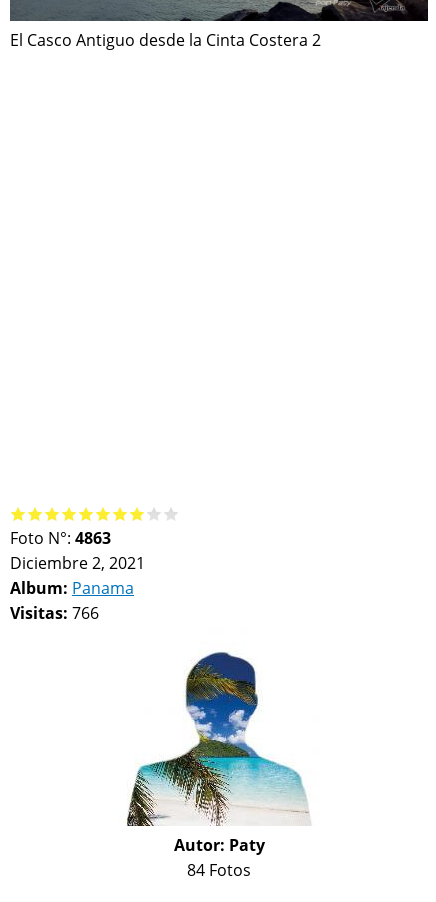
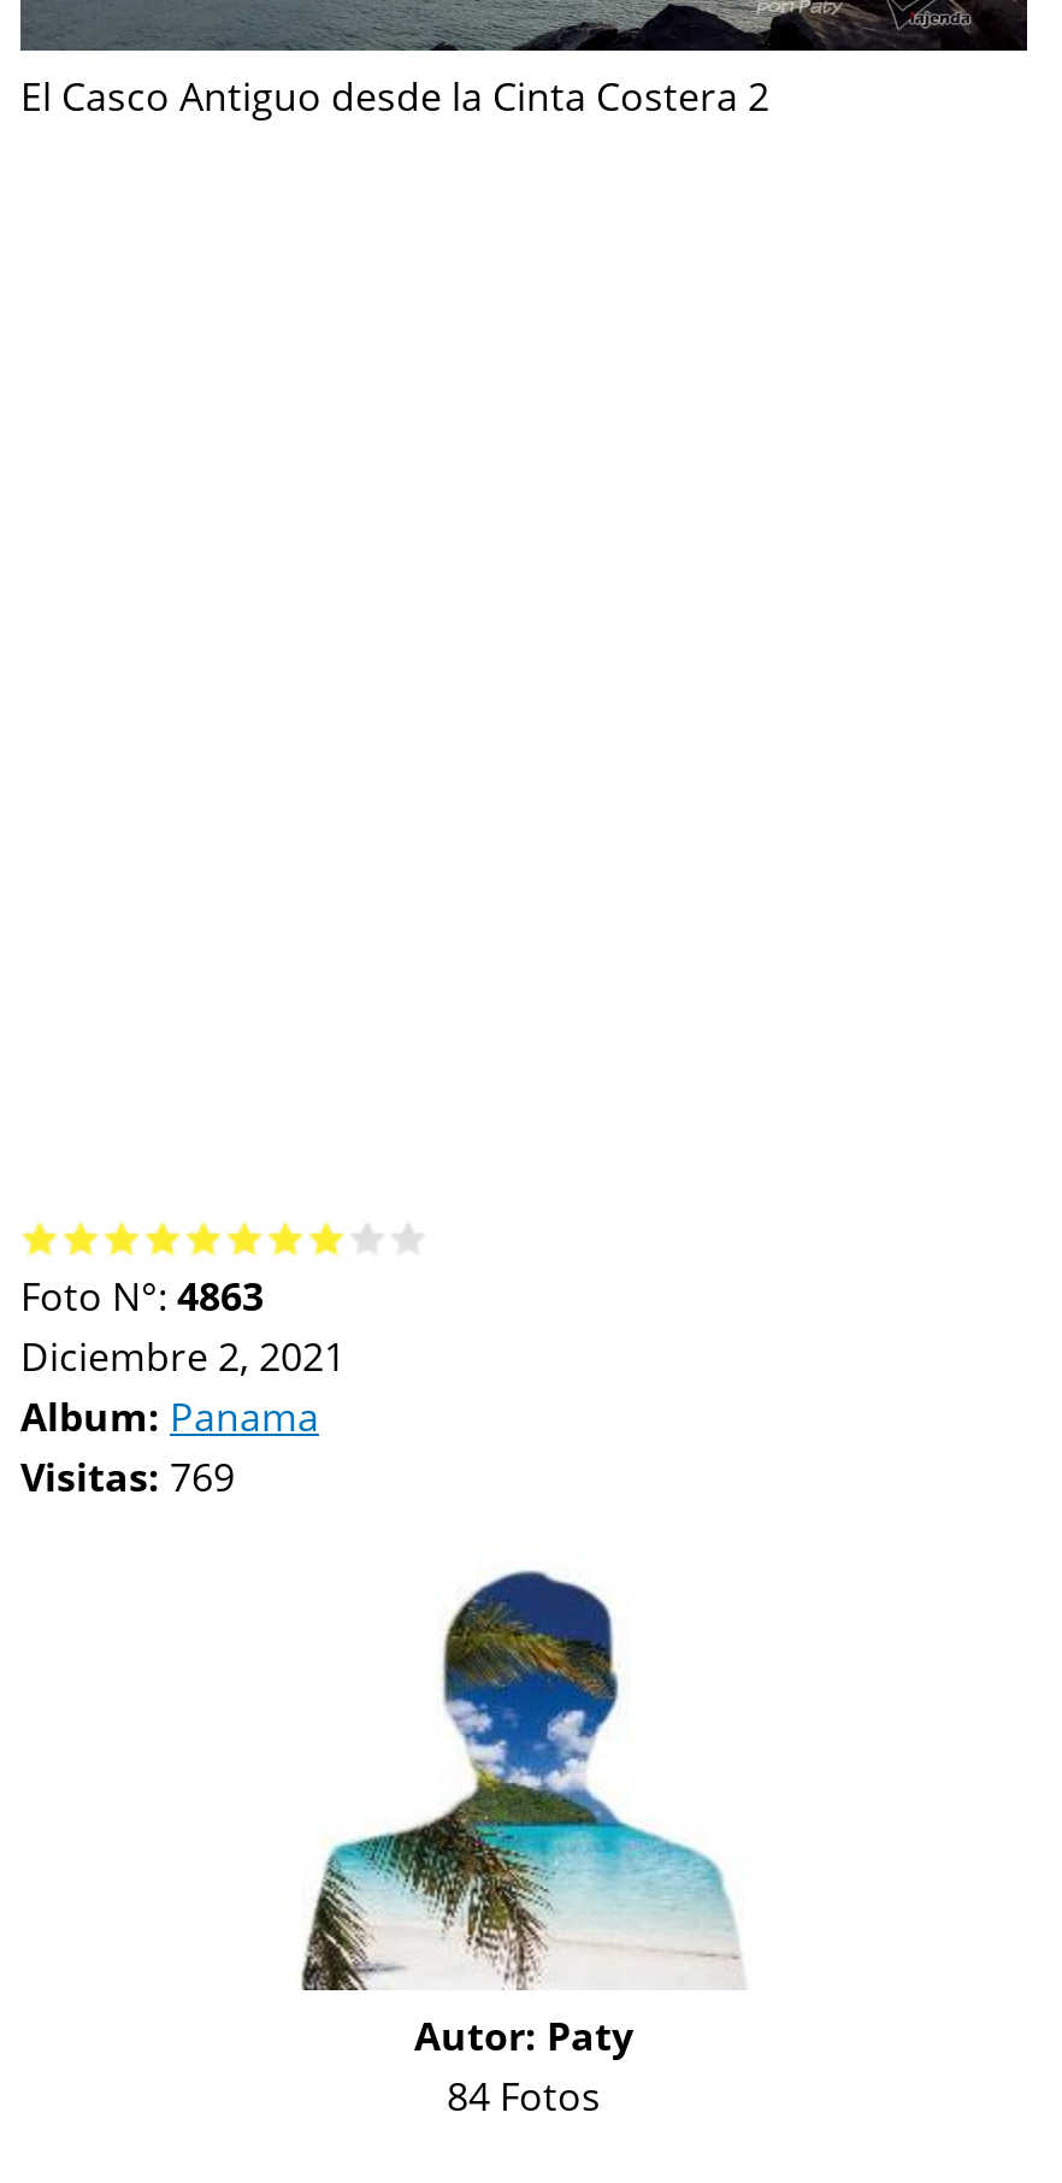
- Visitas: 766
+ Visitas: 769
